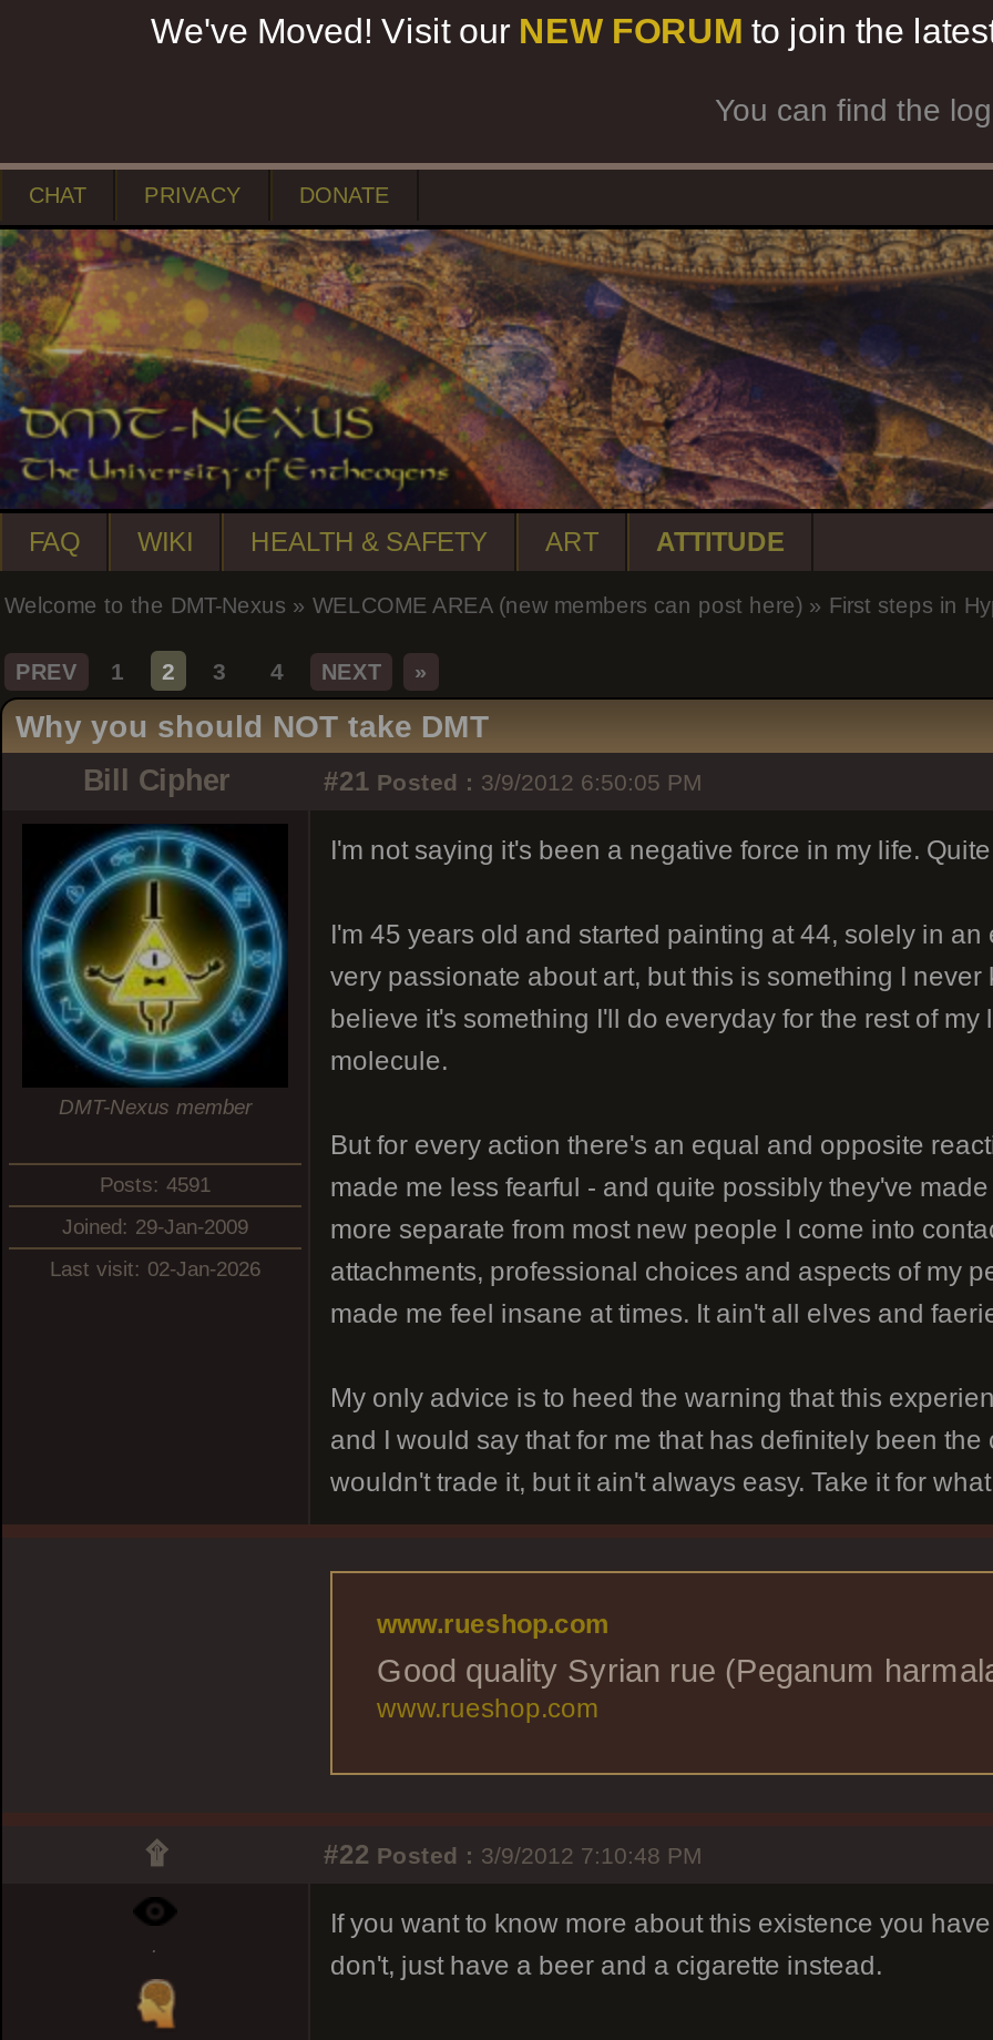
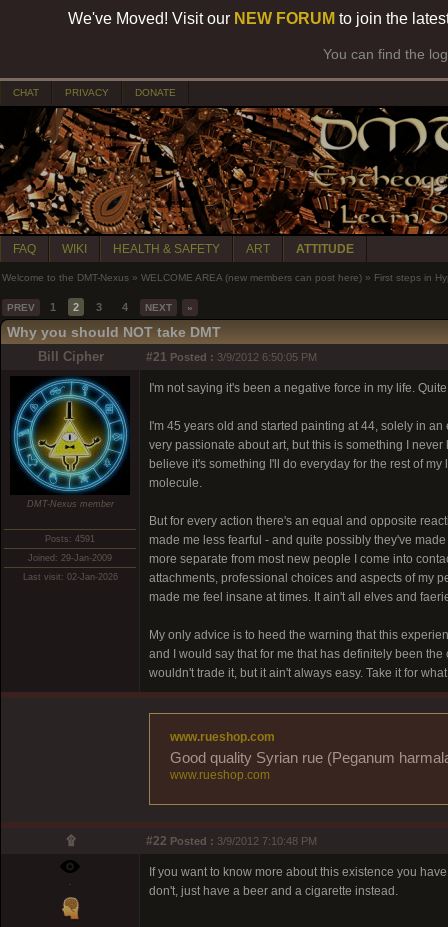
- [image]
+ [image]
